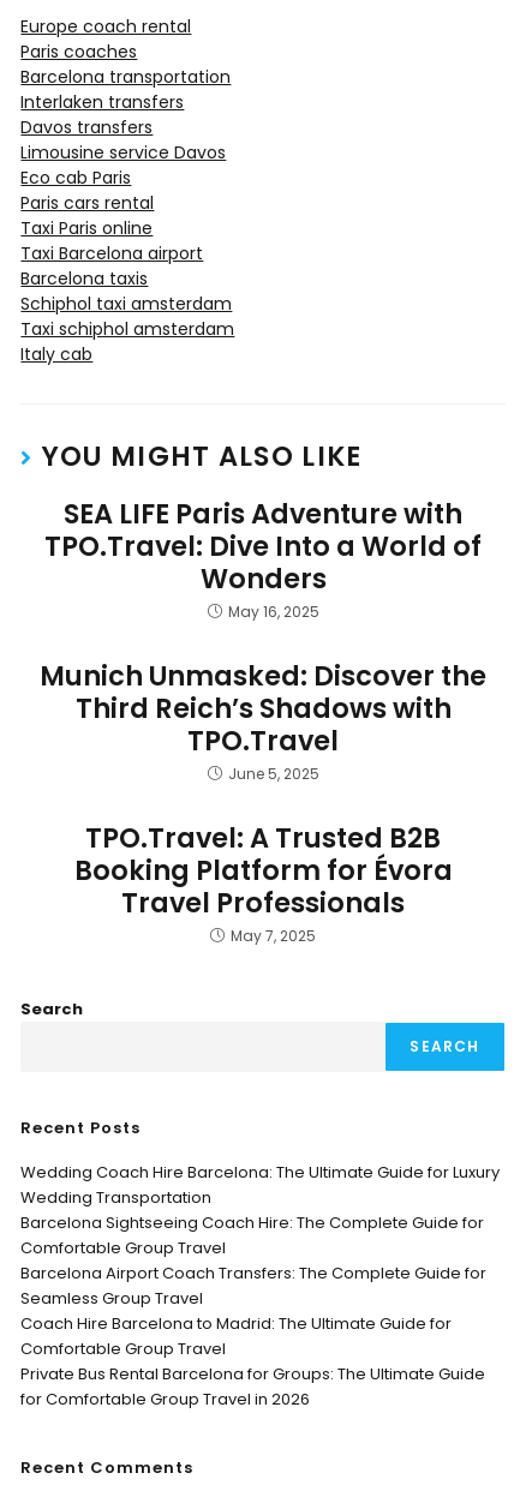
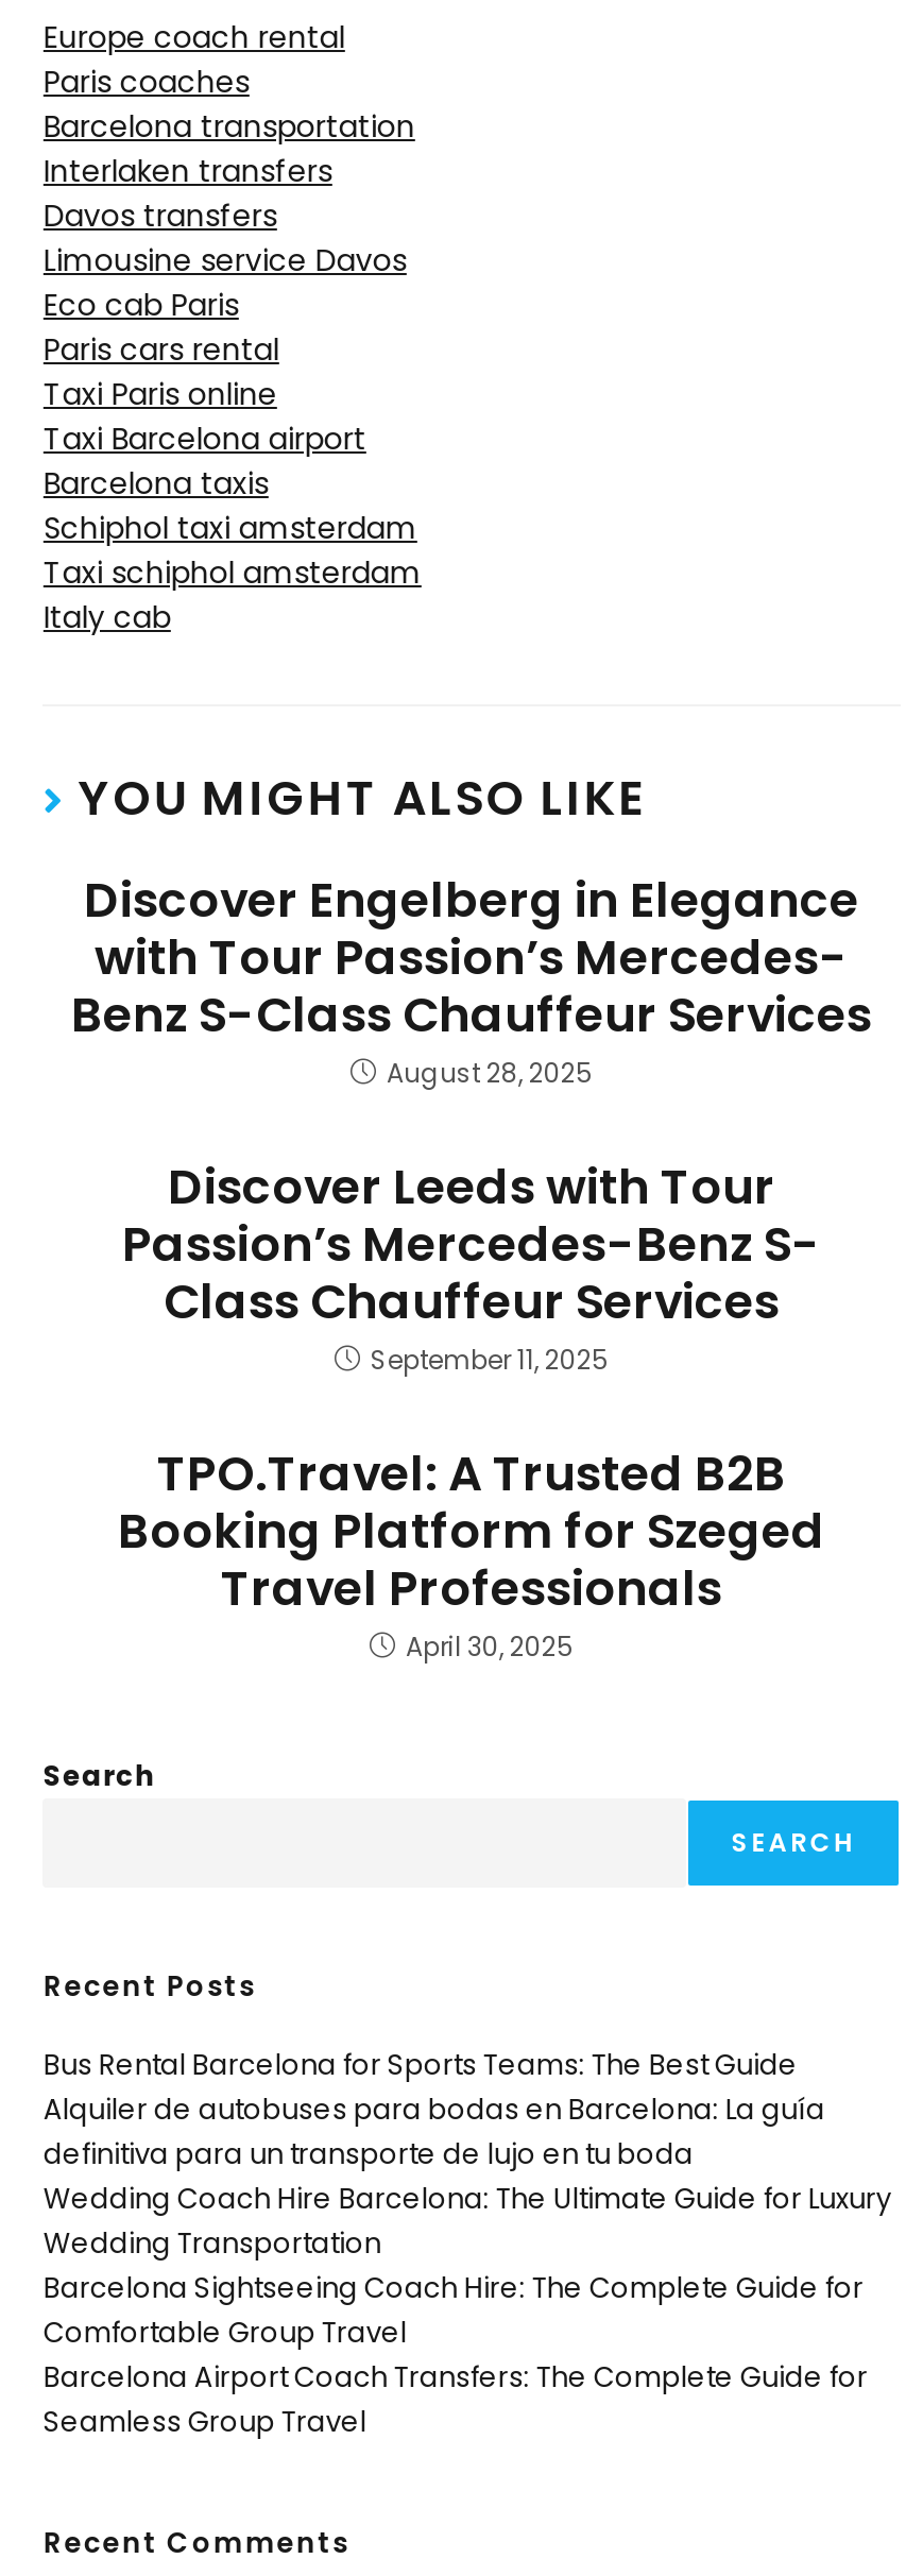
- SEA LIFE Paris Adventure with
- TPO.Travel: Dive Into a World of
- Wonders
- May 16, 2025
+ Discover Engelberg in Elegance
+ with Tour Passion’s Mercedes-
+ Benz S-Class Chauffeur Services
+ August 28, 2025

- Munich Unmasked: Discover the
- Third Reich’s Shadows with
- TPO.Travel
- June 5, 2025
+ Discover Leeds with Tour
+ Passion’s Mercedes-Benz S-
+ Class Chauffeur Services
+ September 11, 2025

- Booking Platform for Évora
+ Booking Platform for Szeged

- May 7, 2025
+ April 30, 2025

+ Bus Rental Barcelona for Sports Teams: The Best Guide
+ Alquiler de autobuses para bodas en Barcelona: La guía
+ definitiva para un transporte de lujo en tu boda

moved down: Wedding Coach Hire Barcelona: The Ultimate Guide for Luxury | Wedding Transportation | Barcelona Sightseeing Coach Hire: The Complete Guide for | Comfortable Group Travel | Barcelona Airport Coach Transfers: The Complete Guide for | Seamless Group Travel

- Coach Hire Barcelona to Madrid: The Ultimate Guide for
- Comfortable Group Travel
- Private Bus Rental Barcelona for Groups: The Ultimate Guide
- for Comfortable Group Travel in 2026
